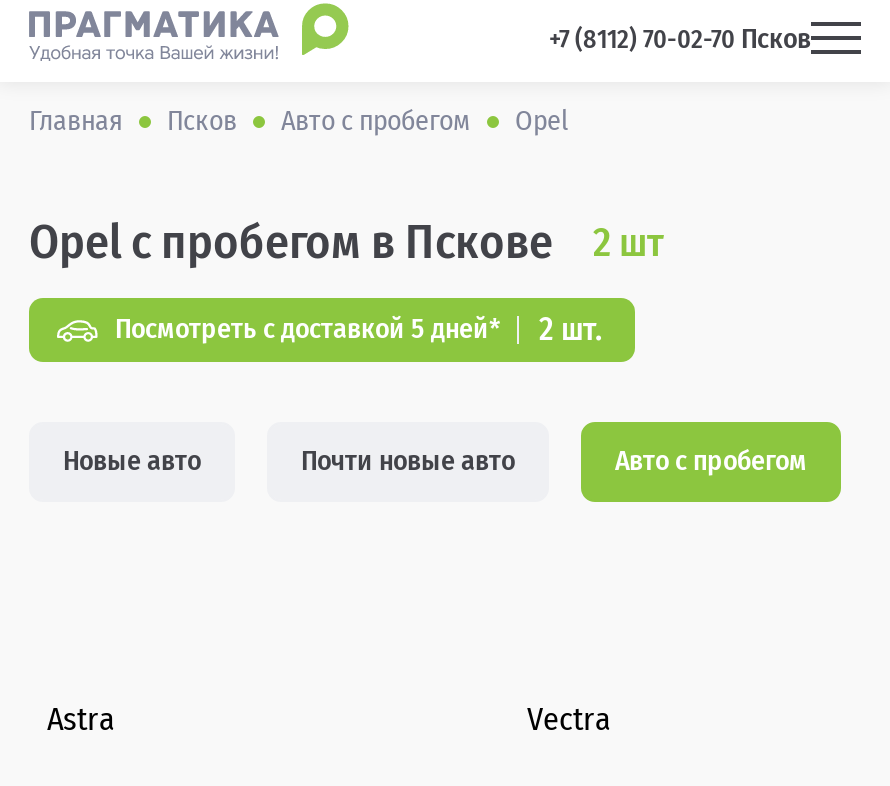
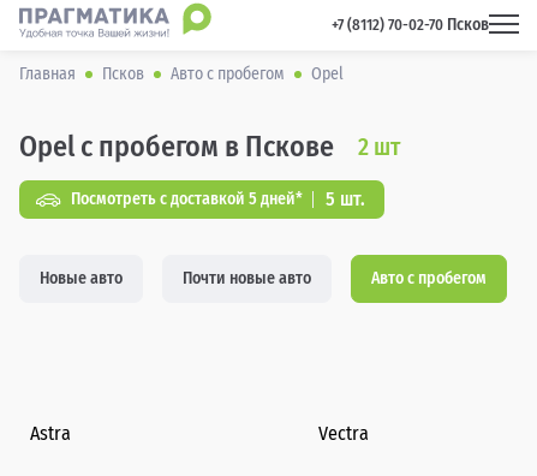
- Посмотреть с доставкой 5 дней* 2 шт.
+ Посмотреть с доставкой 5 дней* 5 шт.
